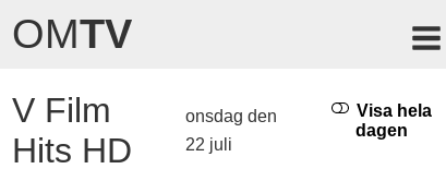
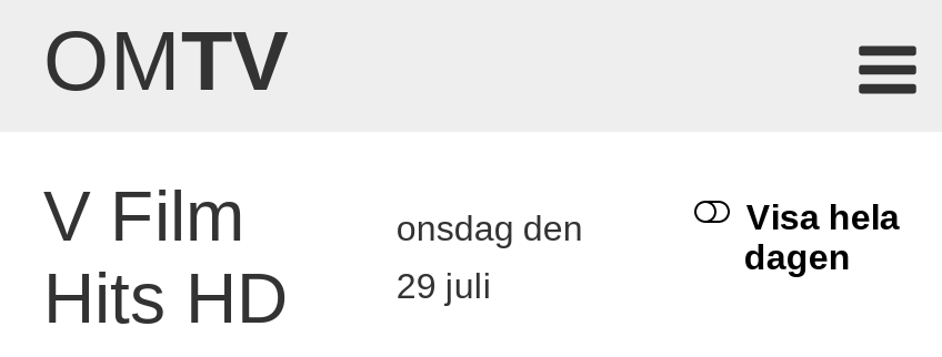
- 22 juli
+ 29 juli
